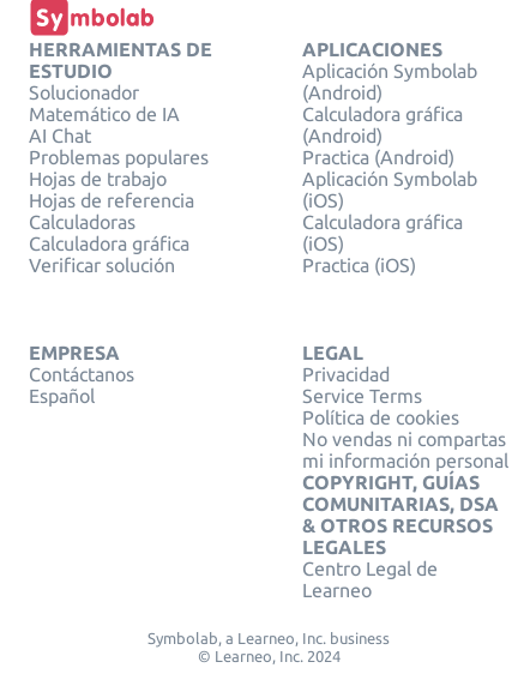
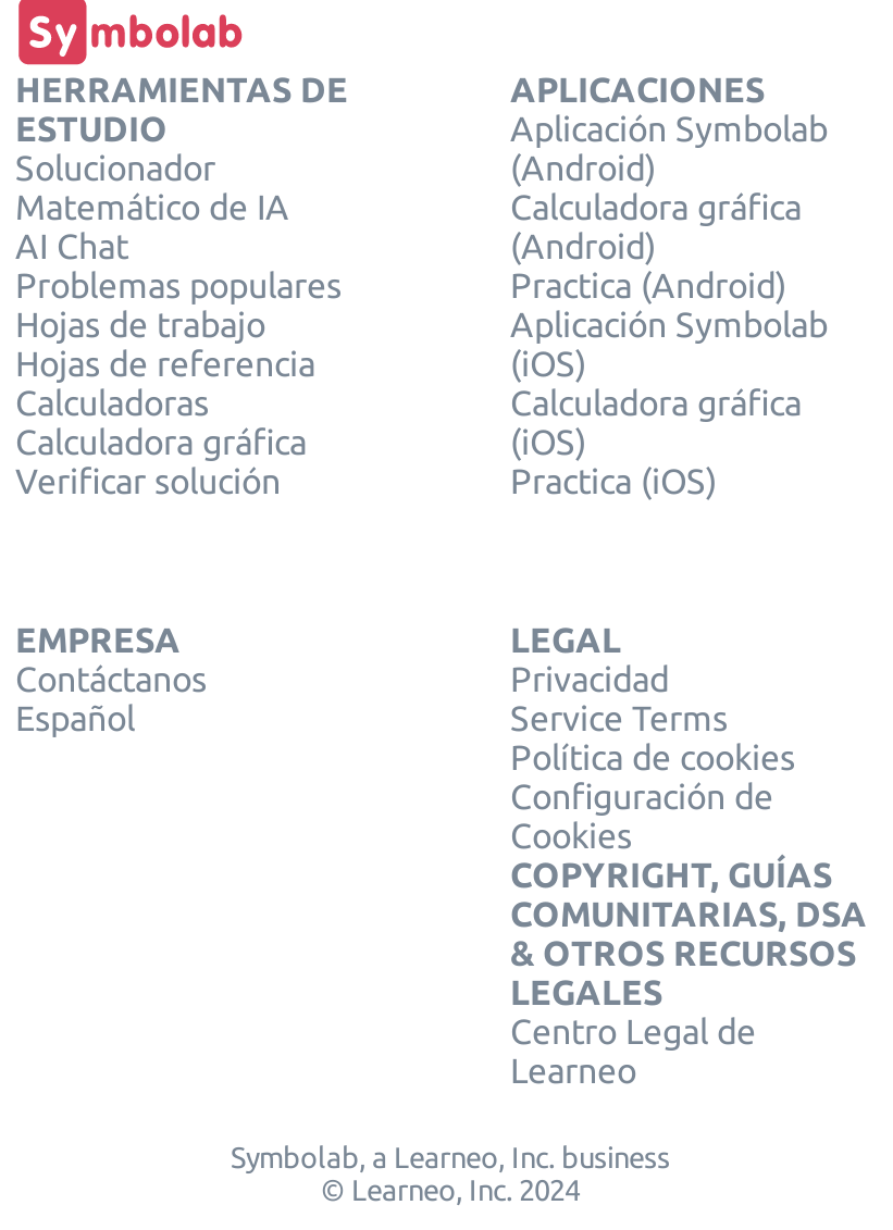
- No vendas ni compartas
- mi información personal
+ Configuración de
+ Cookies
